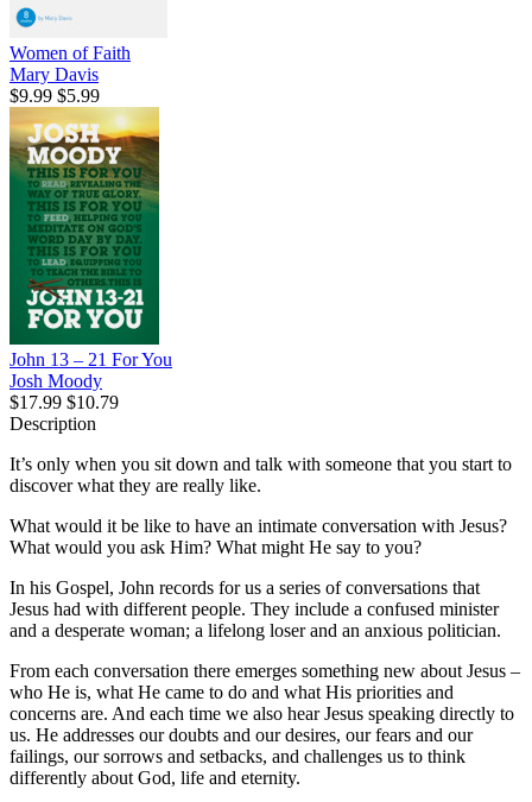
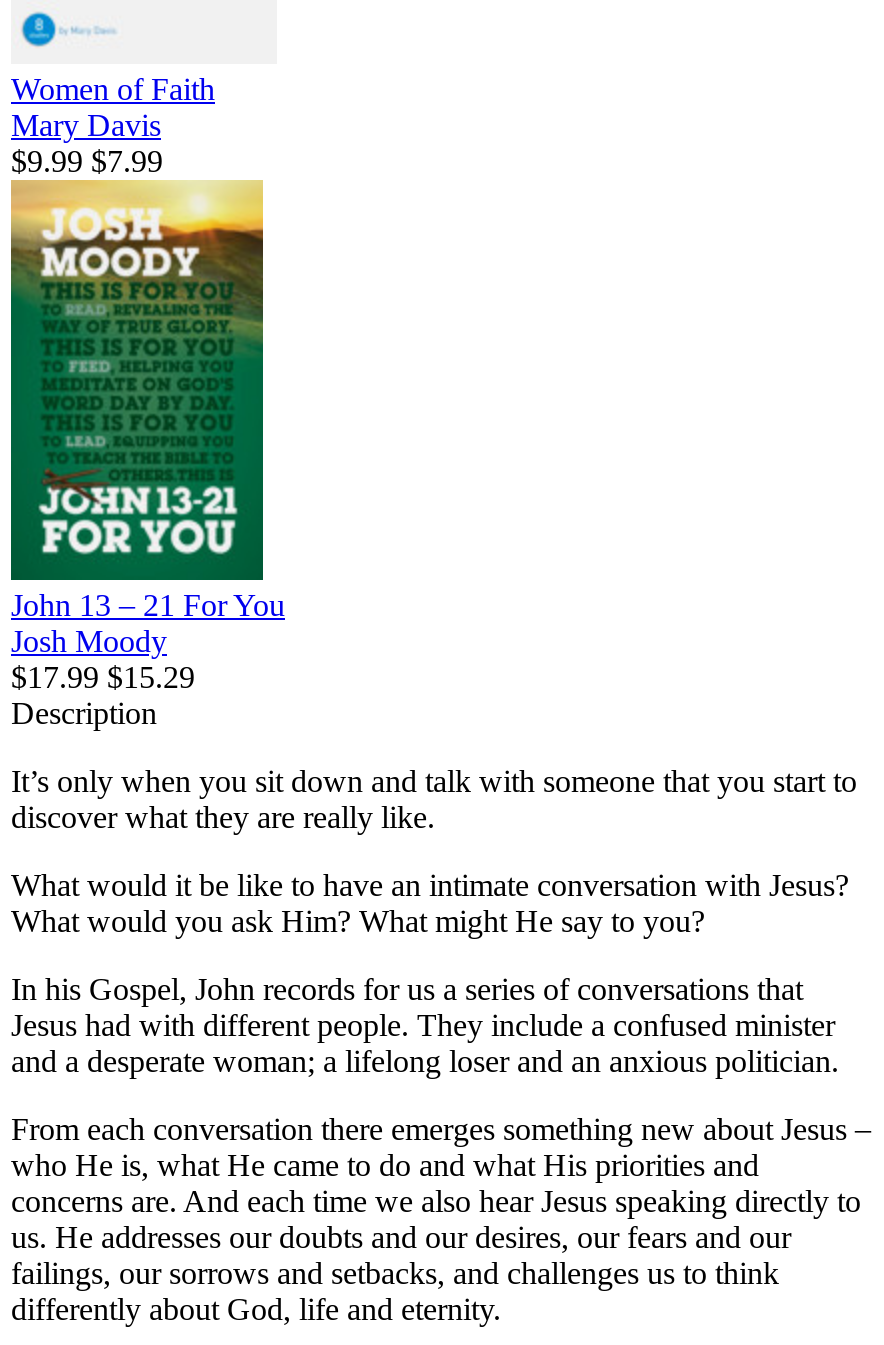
- $9.99 $5.99
+ $9.99 $7.99

- $17.99 $10.79
+ $17.99 $15.29
